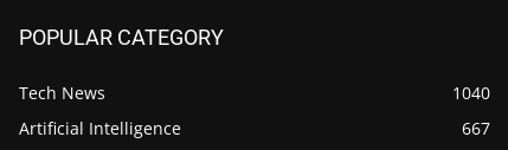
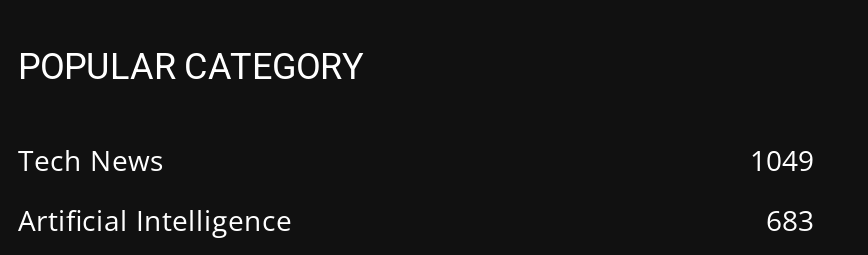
- 1040
+ 1049

- 667
+ 683
